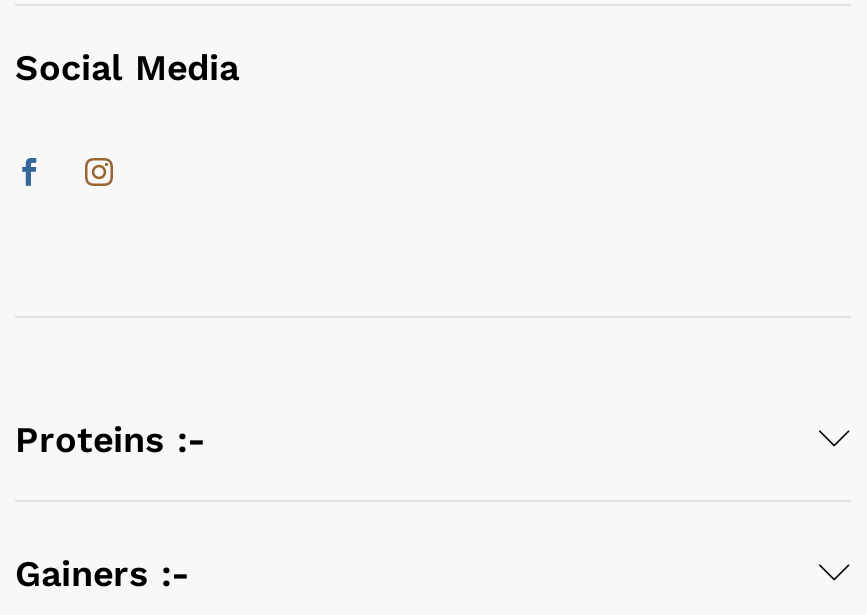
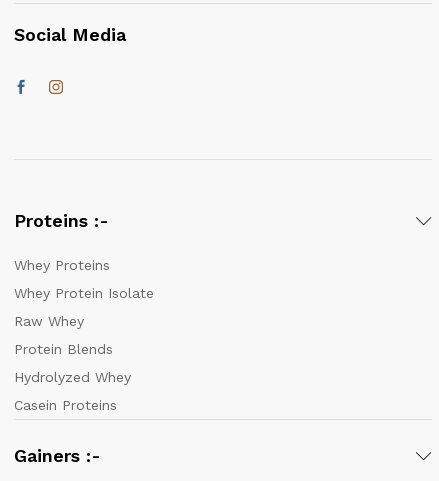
+ Whey Proteins
+ Whey Protein Isolate
+ Raw Whey
+ Protein Blends
+ Hydrolyzed Whey
+ Casein Proteins
